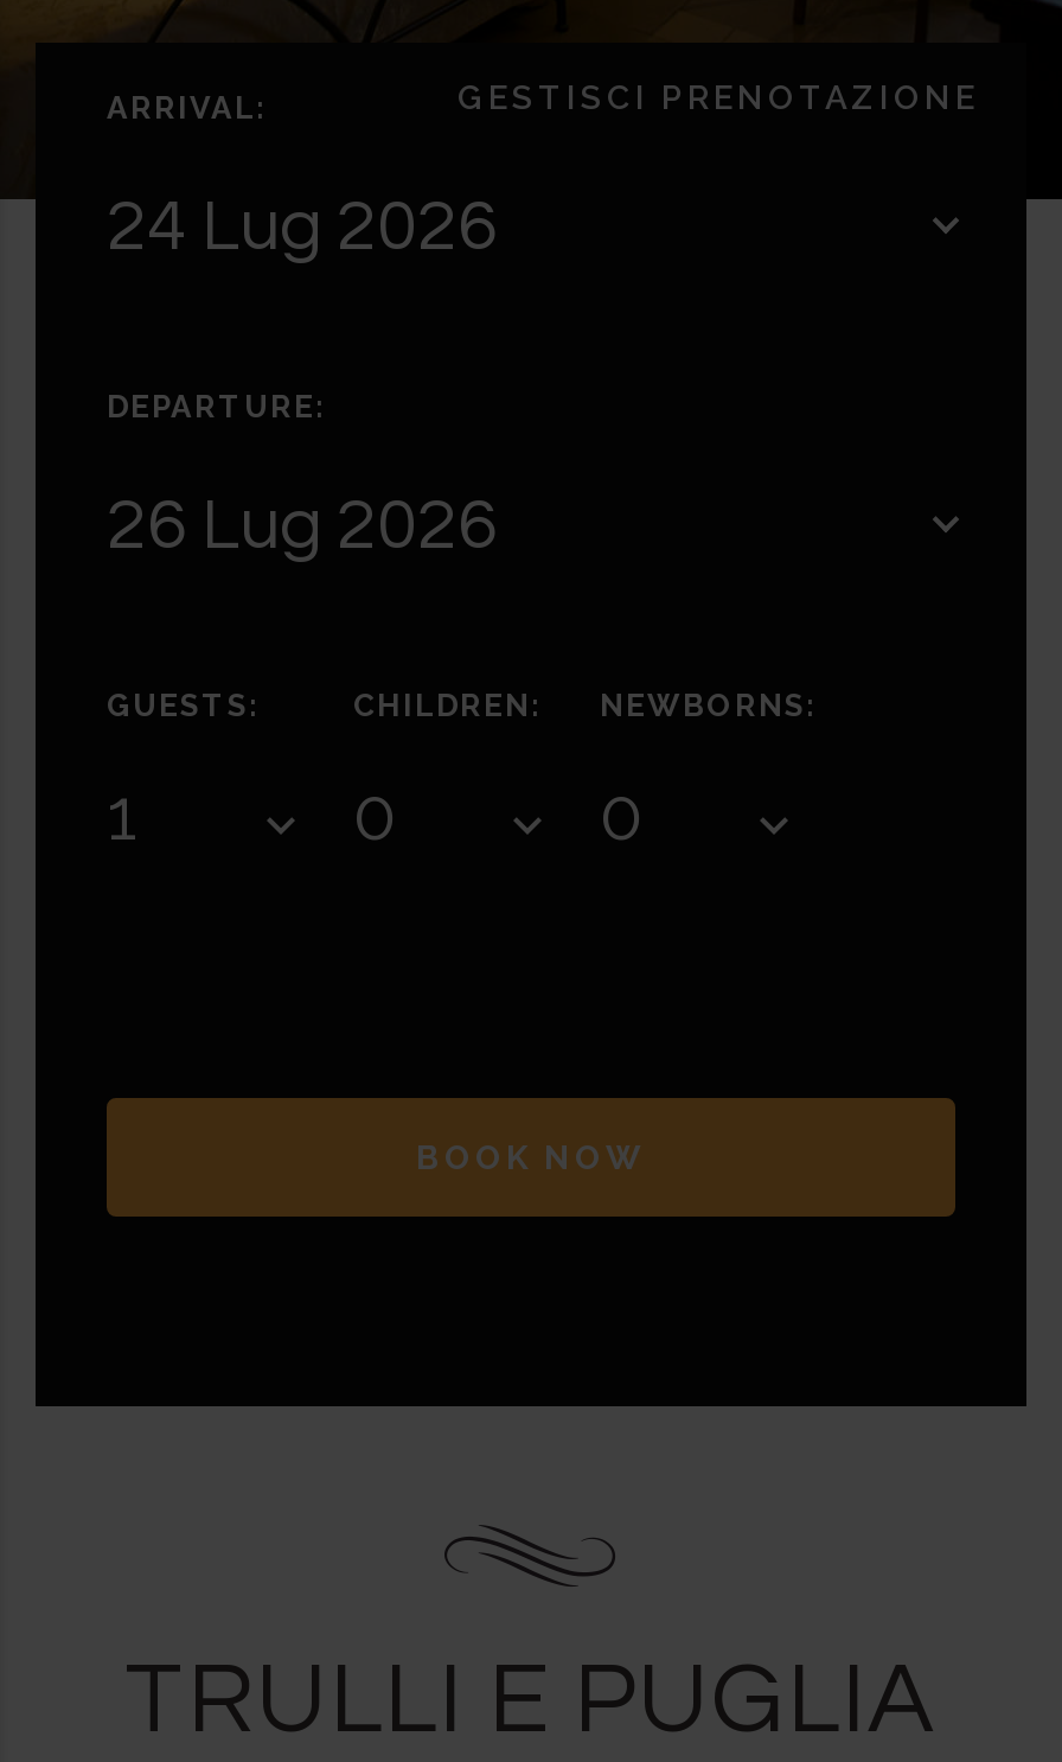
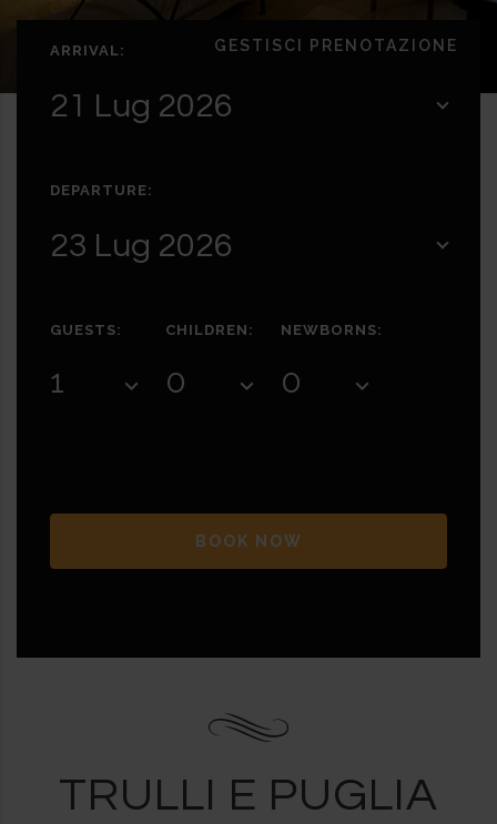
- 24 Lug 2026
+ 21 Lug 2026

- 26 Lug 2026
+ 23 Lug 2026
